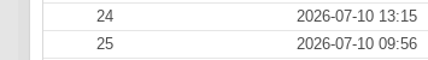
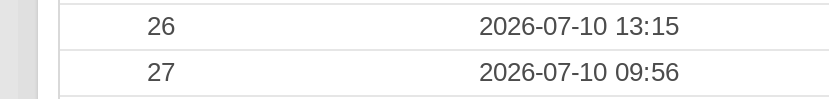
- 24
+ 26

- 25
+ 27
